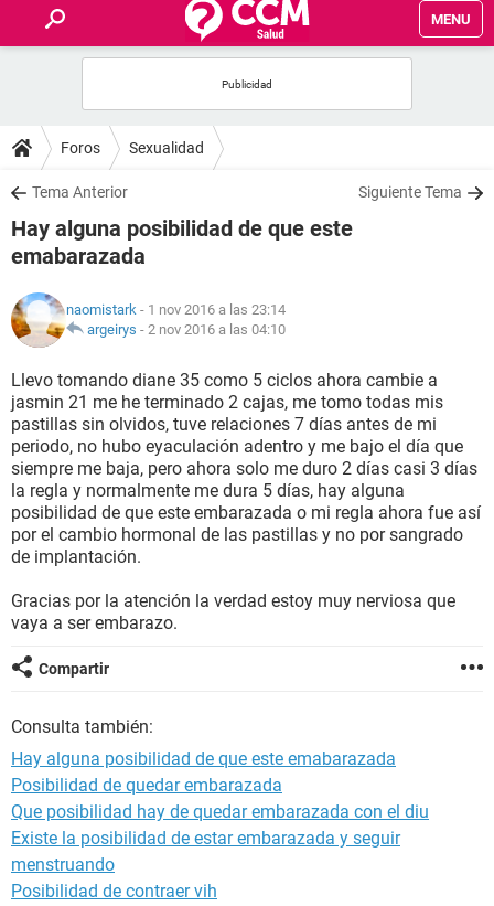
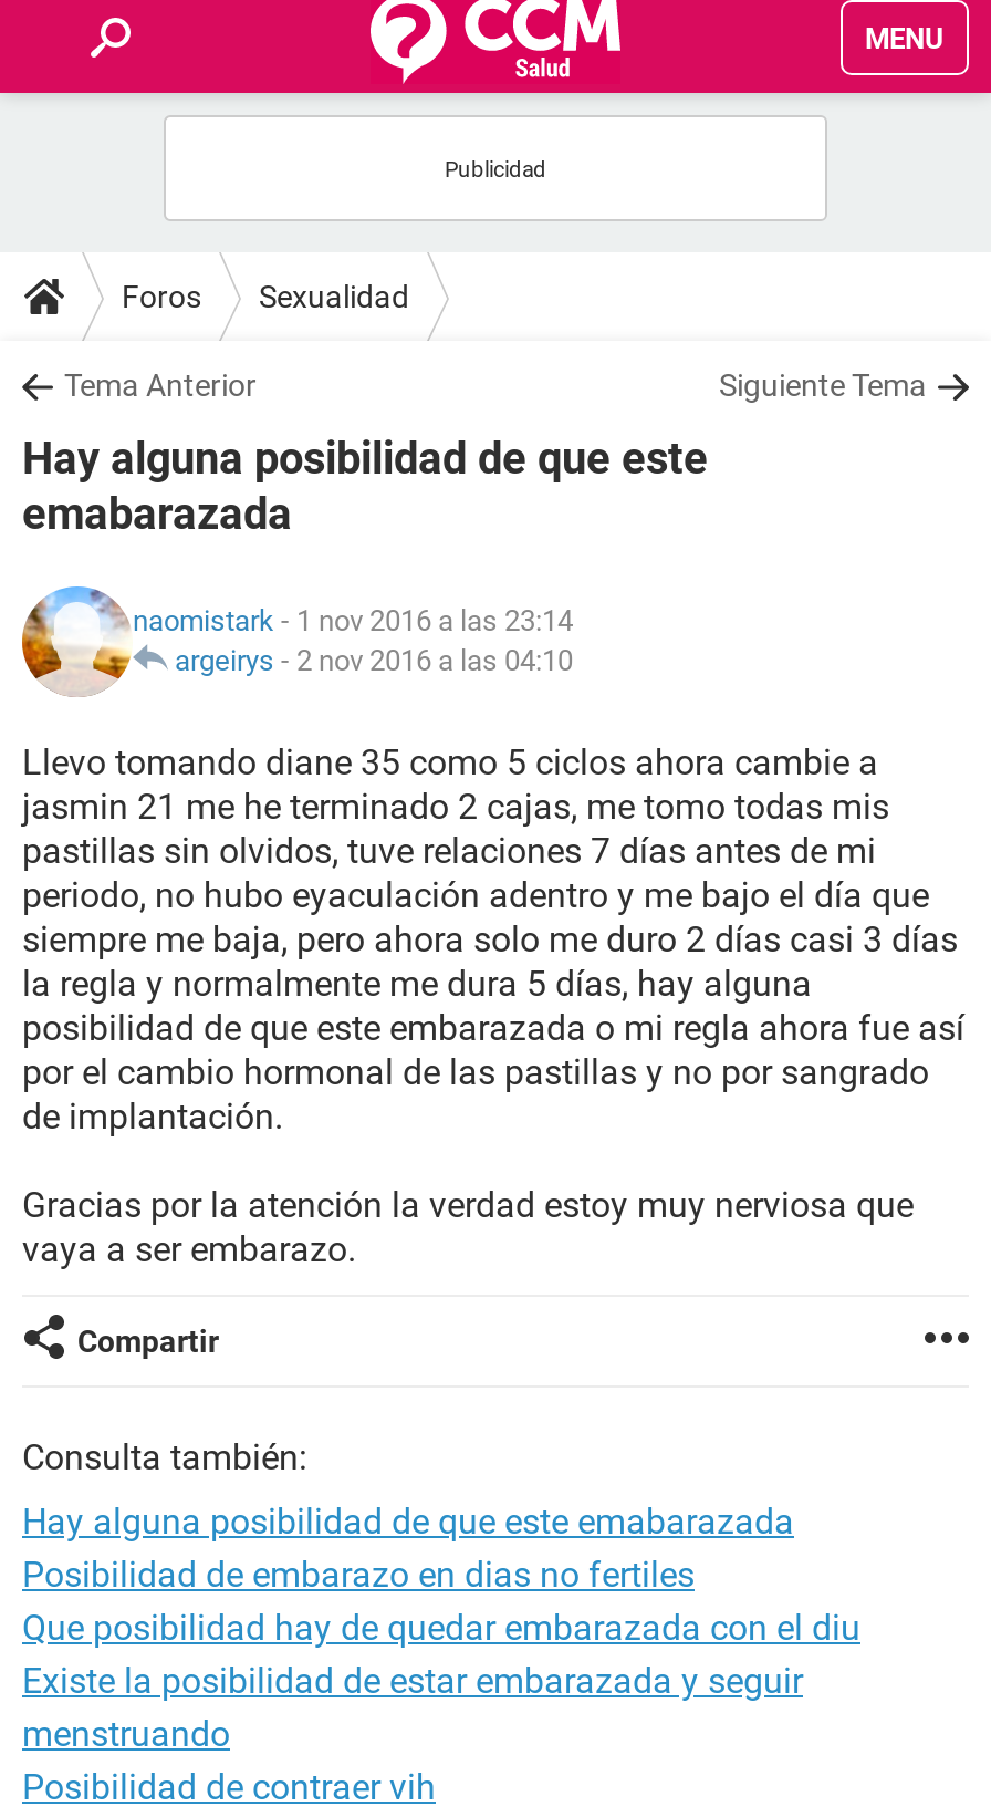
- Posibilidad de quedar embarazada
+ Posibilidad de embarazo en dias no fertiles
